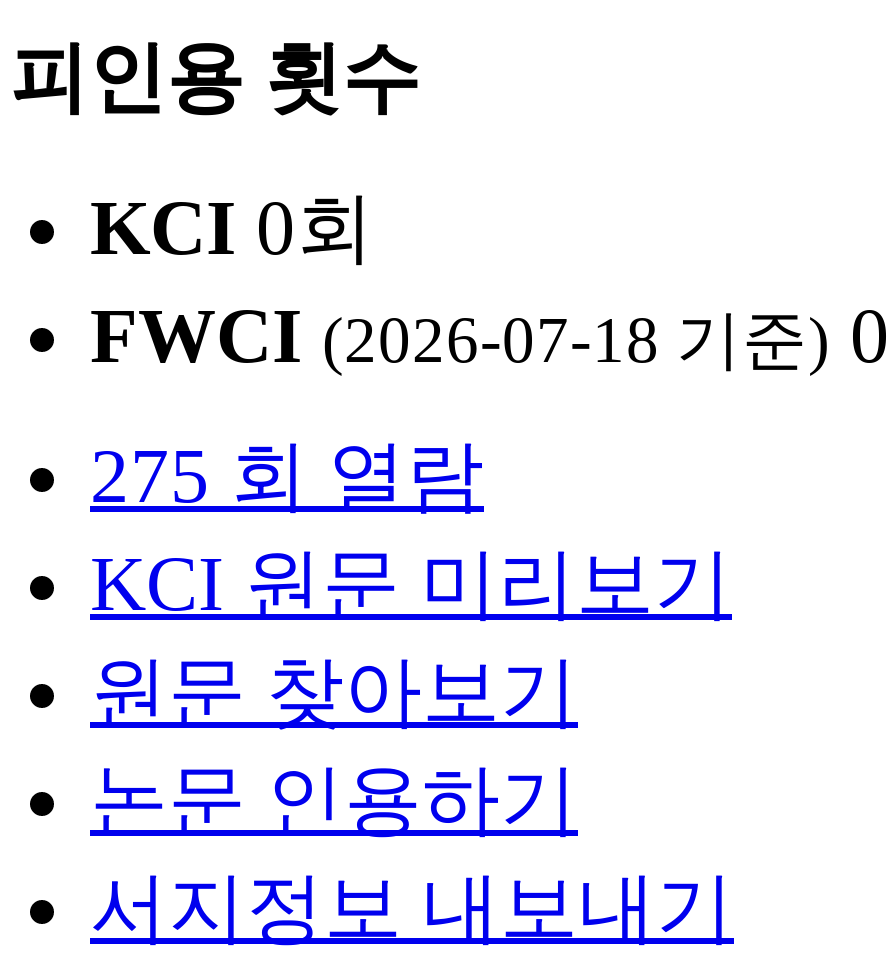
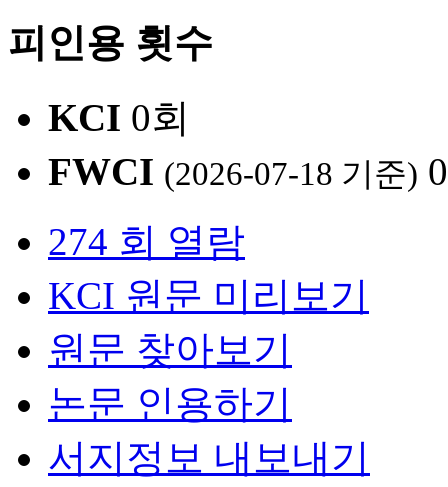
- 275 회 열람
+ 274 회 열람
